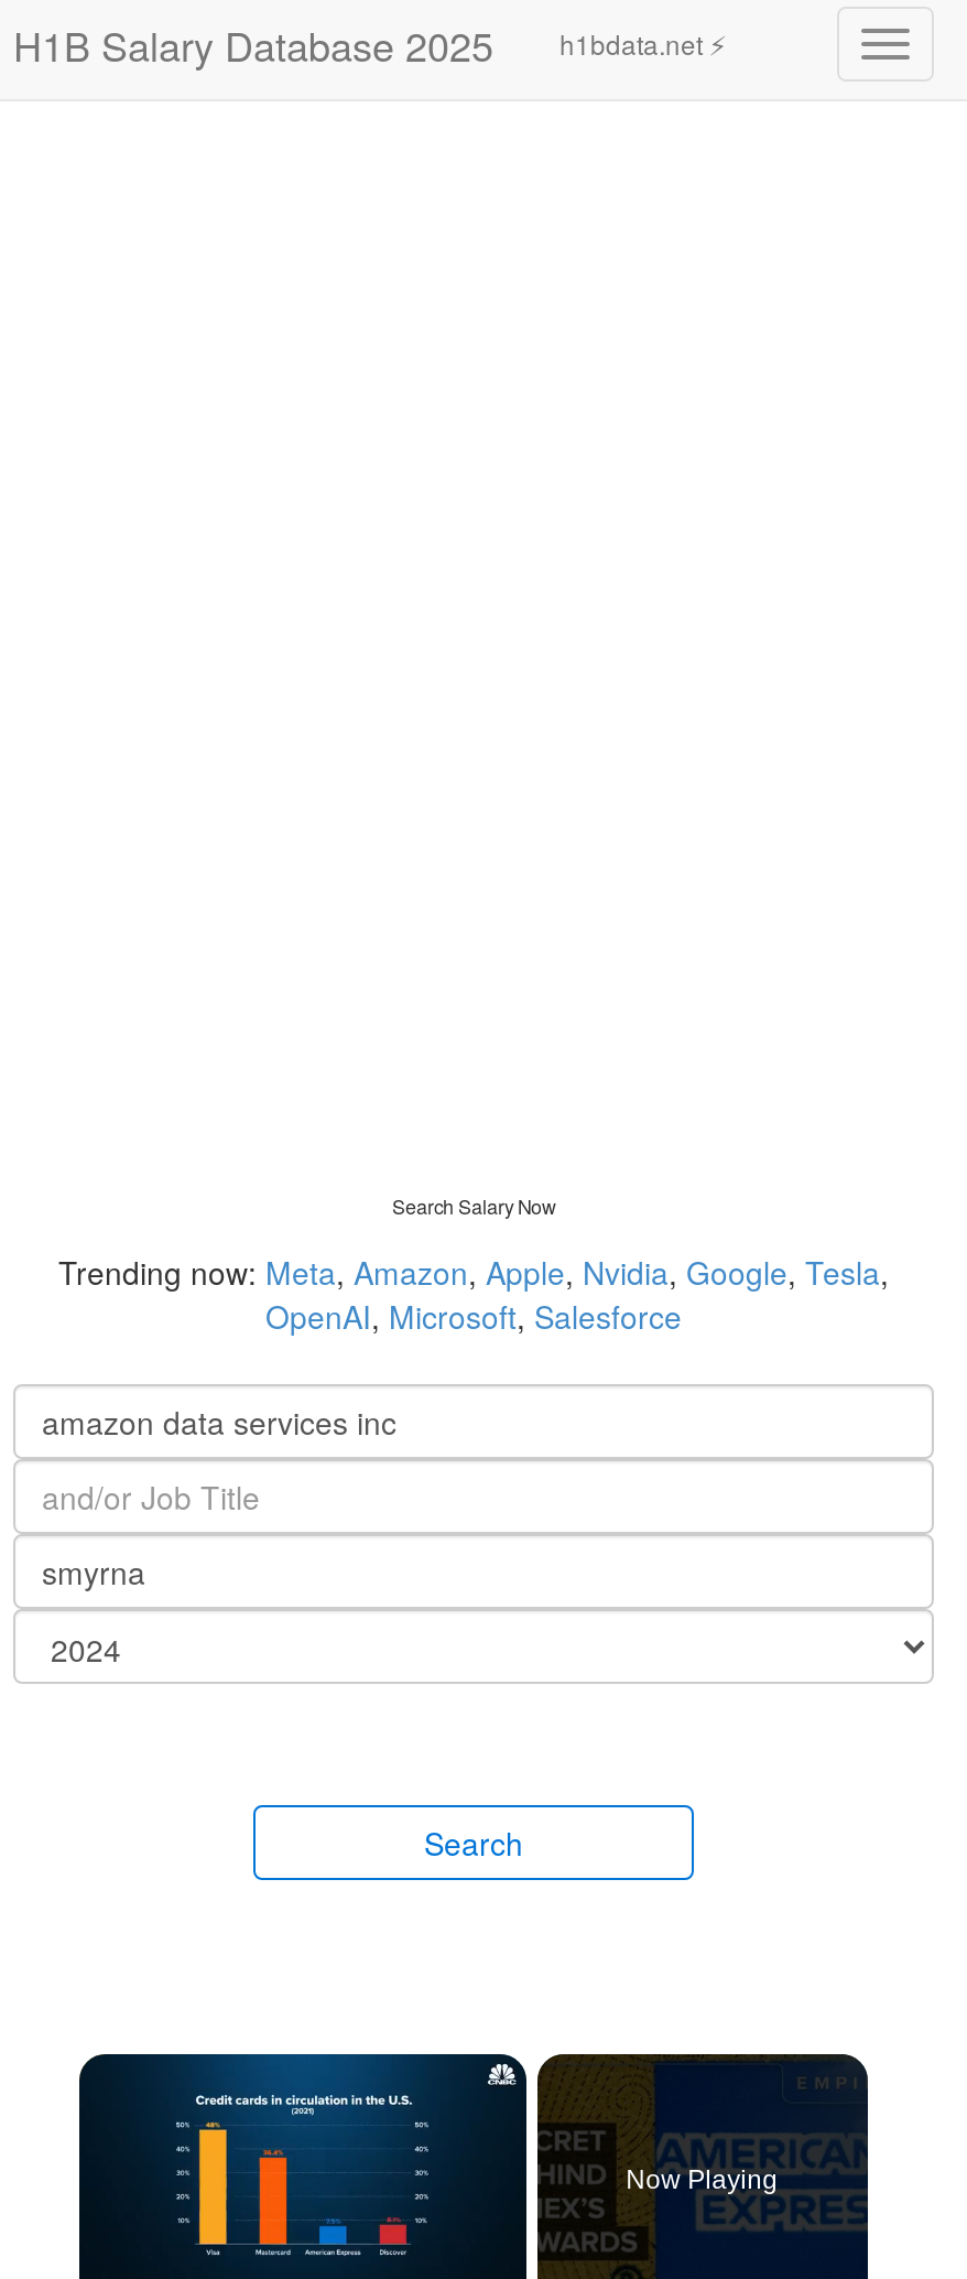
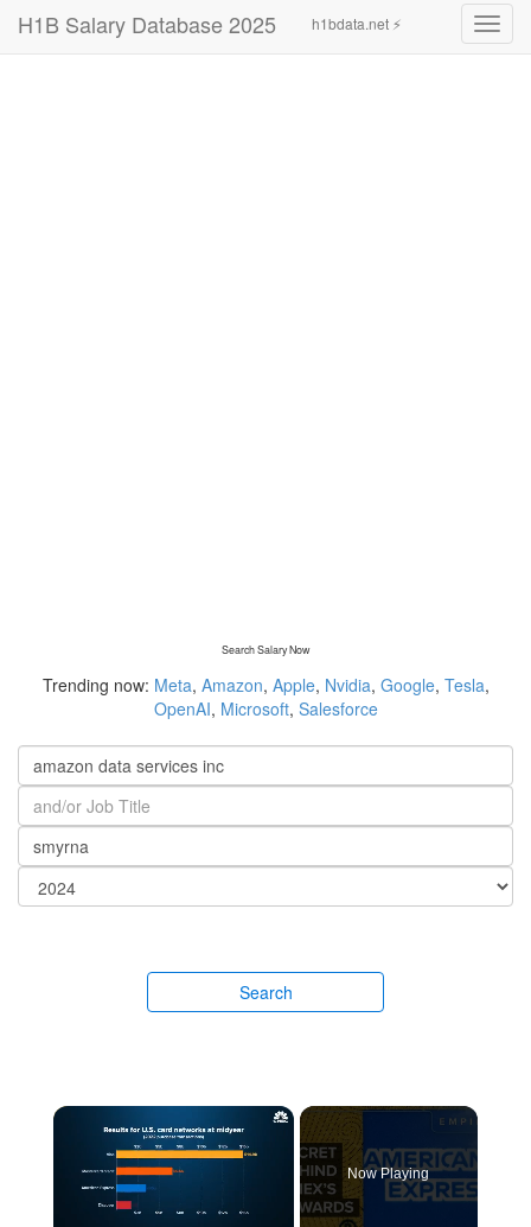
- [image]
+ [image]
